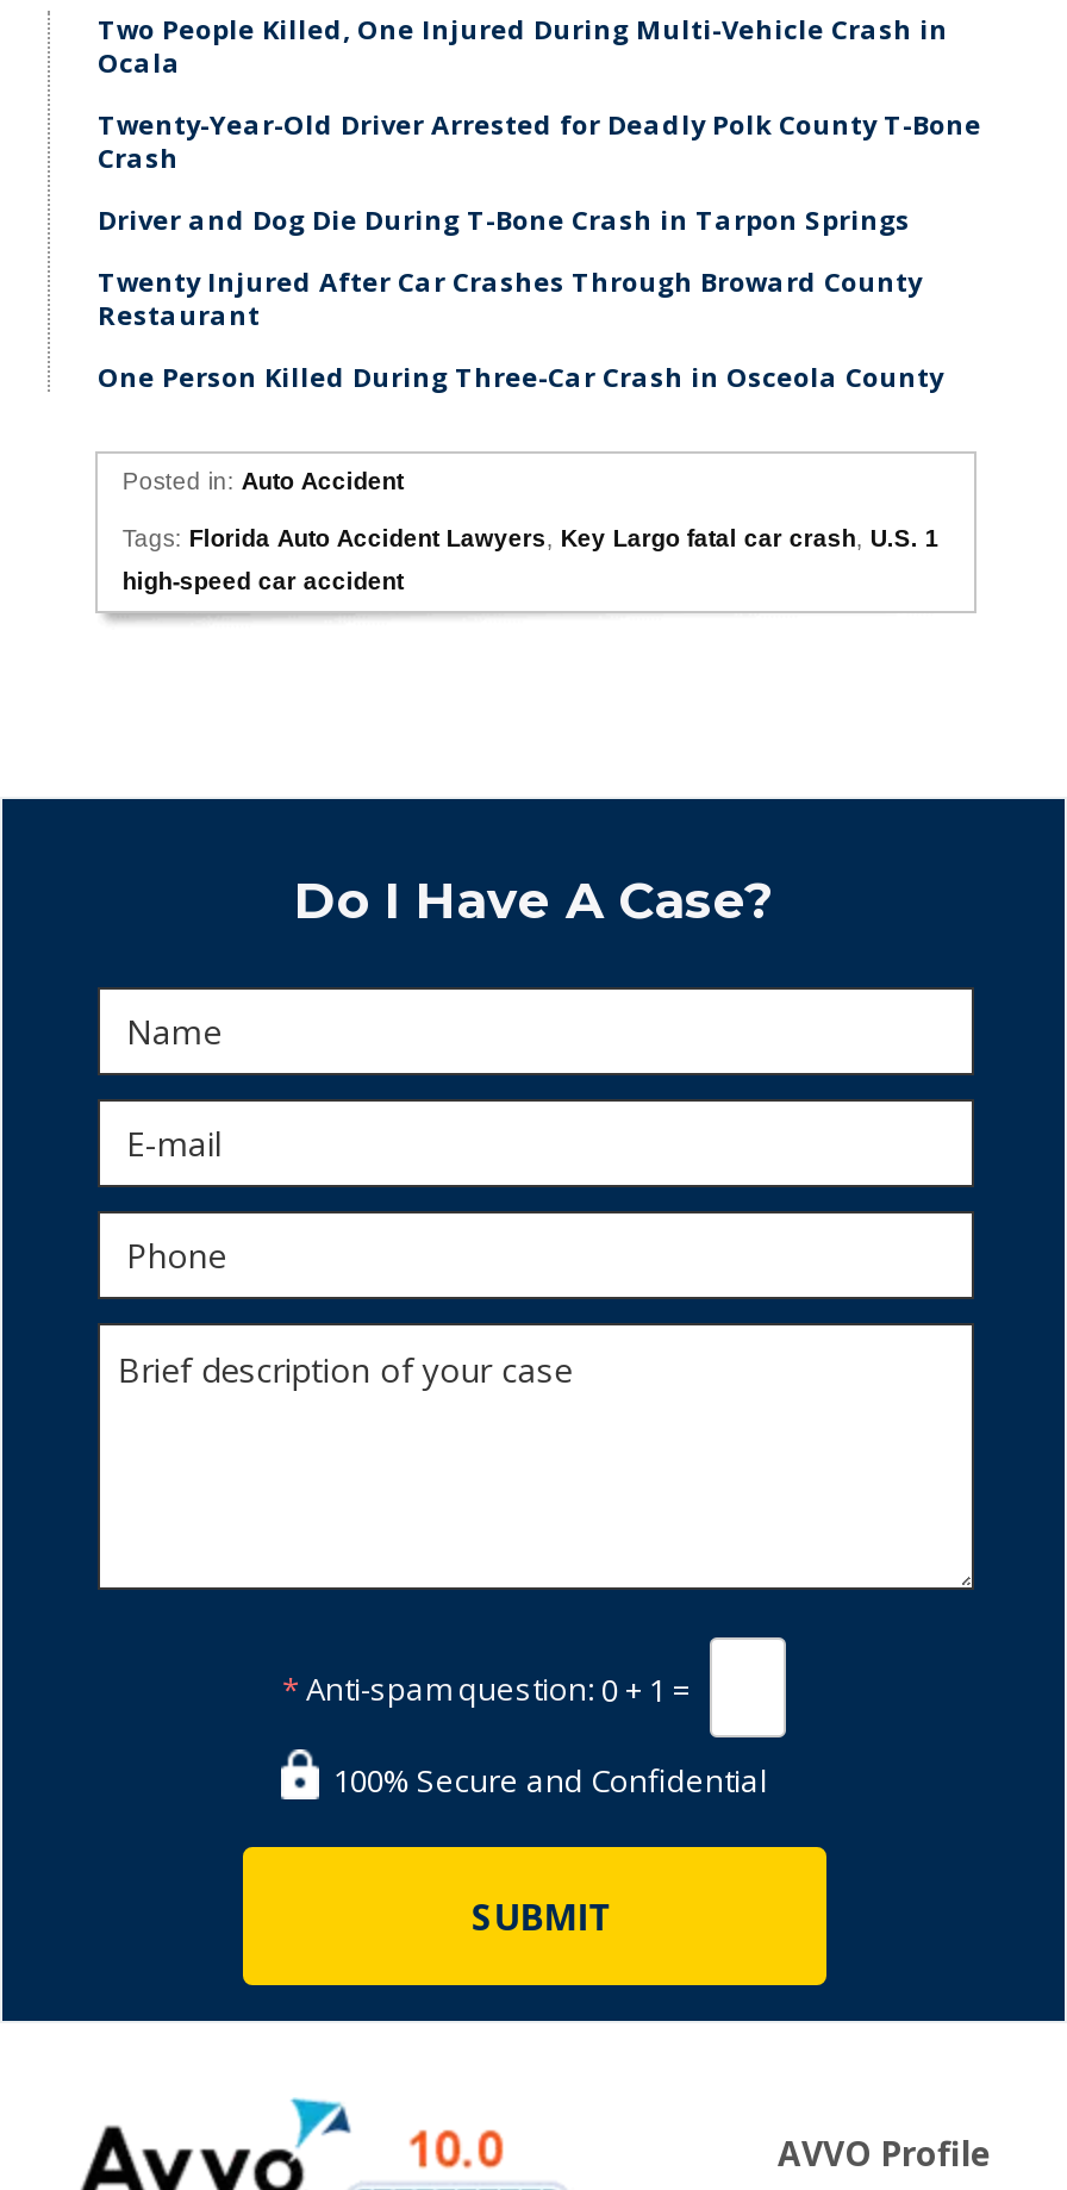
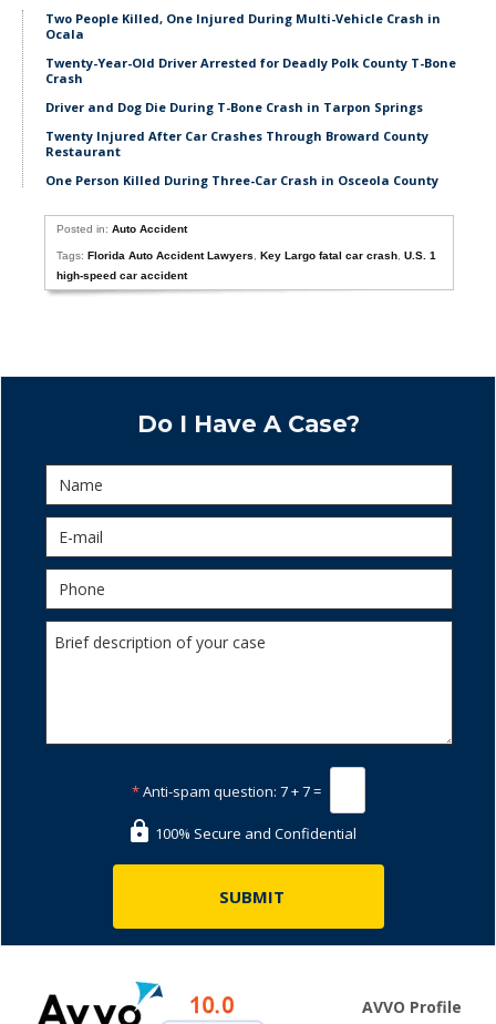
- * Anti-spam question: 0 + 1 =
+ * Anti-spam question: 7 + 7 =
